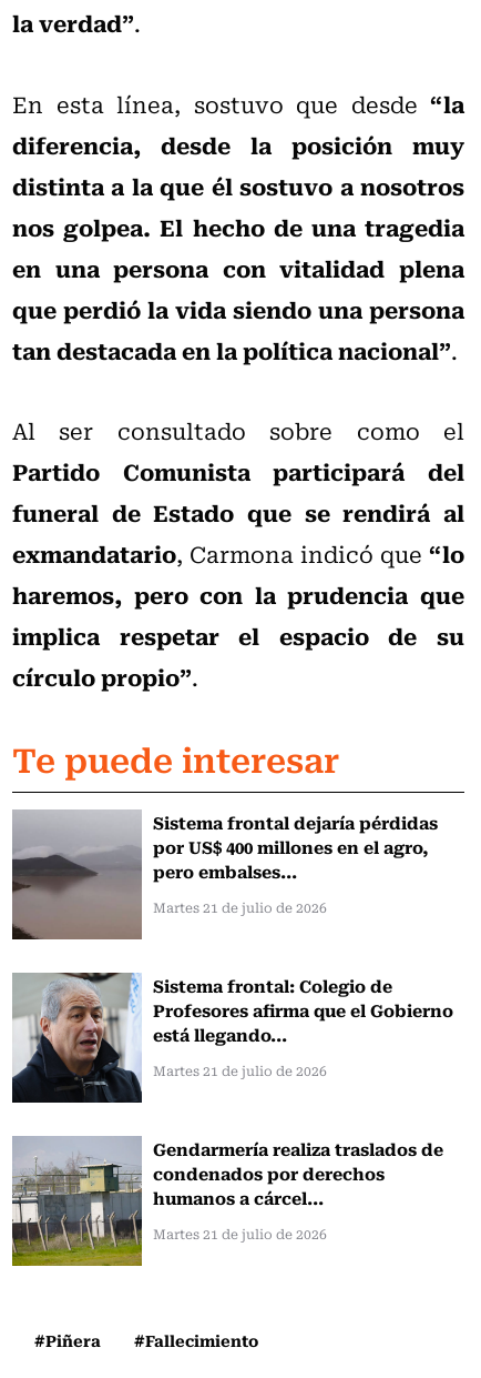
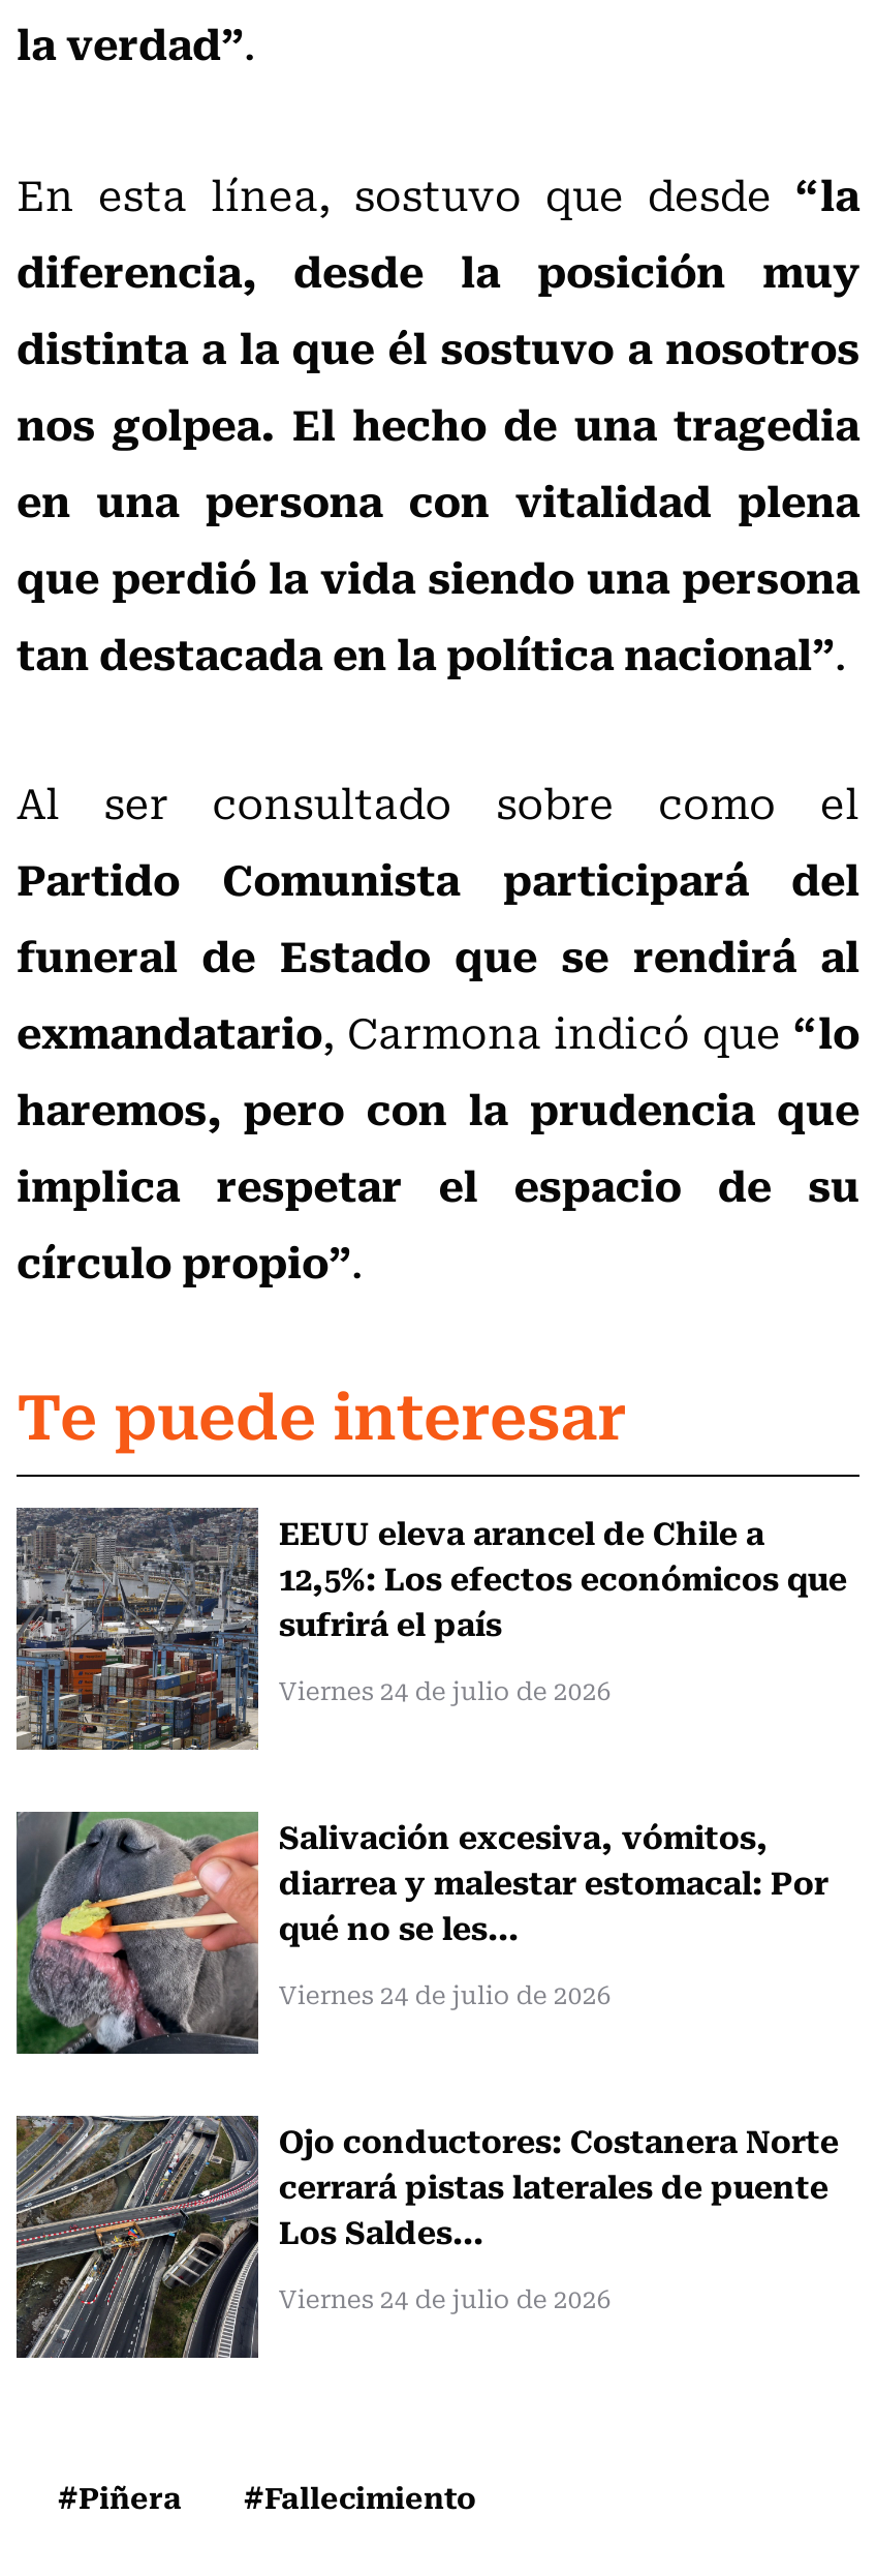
- [image]
- Sistema frontal dejaría pérdidas
- por US$ 400 millones en el agro,
- pero embalses...
+ [image]
+ EEUU eleva arancel de Chile a
+ 12,5%: Los efectos económicos que
+ sufrirá el país

- Martes 21 de julio de 2026
+ Viernes 24 de julio de 2026

- [image]
- Sistema frontal: Colegio de
- Profesores afirma que el Gobierno
- está llegando...
+ [image]
+ Salivación excesiva, vómitos,
+ diarrea y malestar estomacal: Por
+ qué no se les...

- Martes 21 de julio de 2026
+ Viernes 24 de julio de 2026

- [image]
- Gendarmería realiza traslados de
- condenados por derechos
- humanos a cárcel...
+ [image]
+ Ojo conductores: Costanera Norte
+ cerrará pistas laterales de puente
+ Los Saldes...

- Martes 21 de julio de 2026
+ Viernes 24 de julio de 2026
